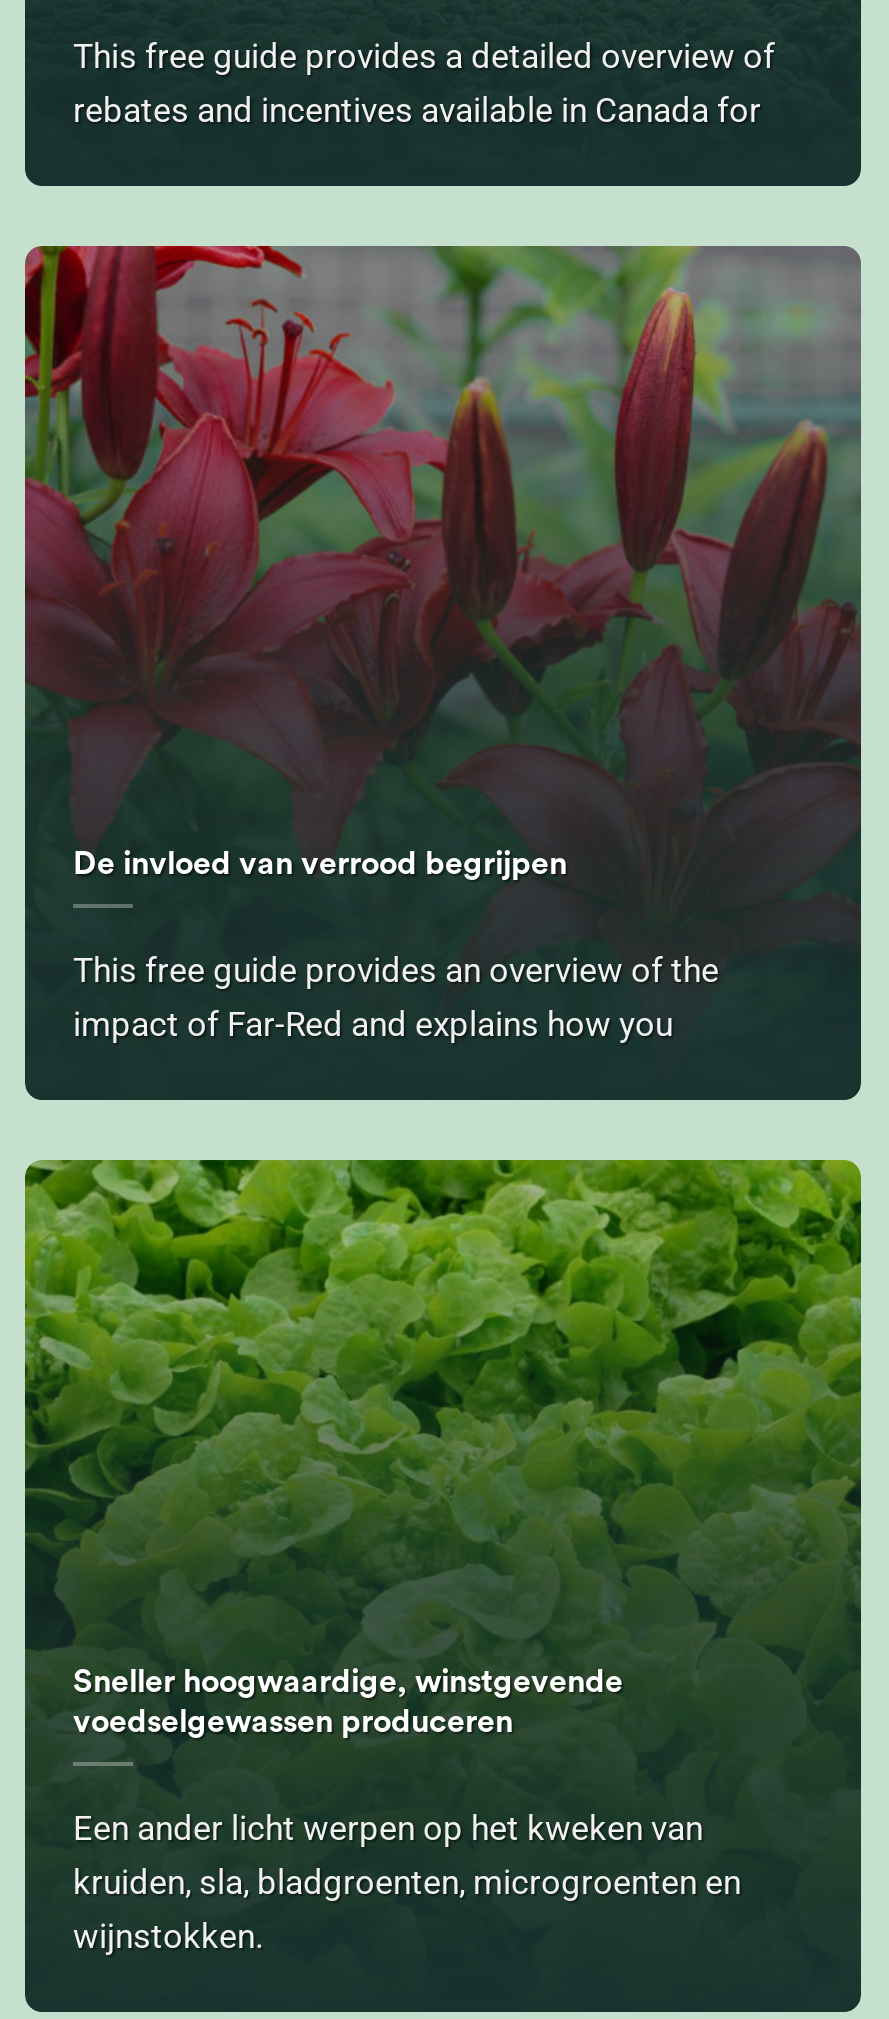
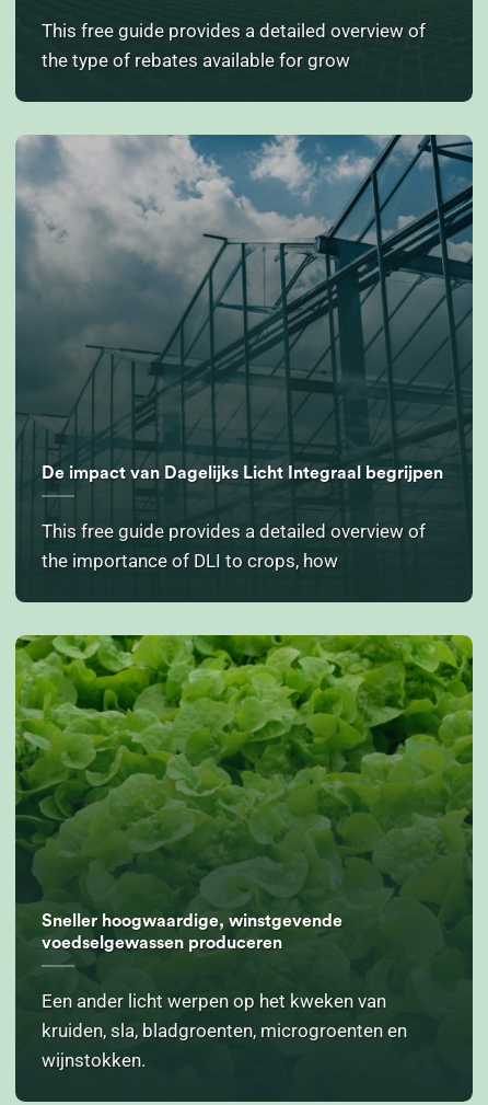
- rebates and incentives available in Canada for
+ the type of rebates available for grow

- [image]
- De invloed van verrood begrijpen
+ [image]
+ De impact van Dagelijks Licht Integraal begrijpen

- This free guide provides an overview of the
- impact of Far-Red and explains how you
+ This free guide provides a detailed overview of
+ the importance of DLI to crops, how
